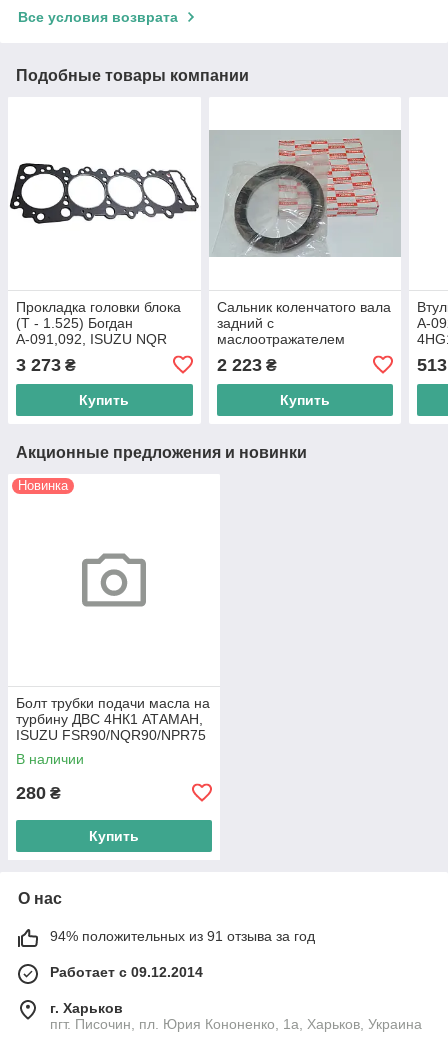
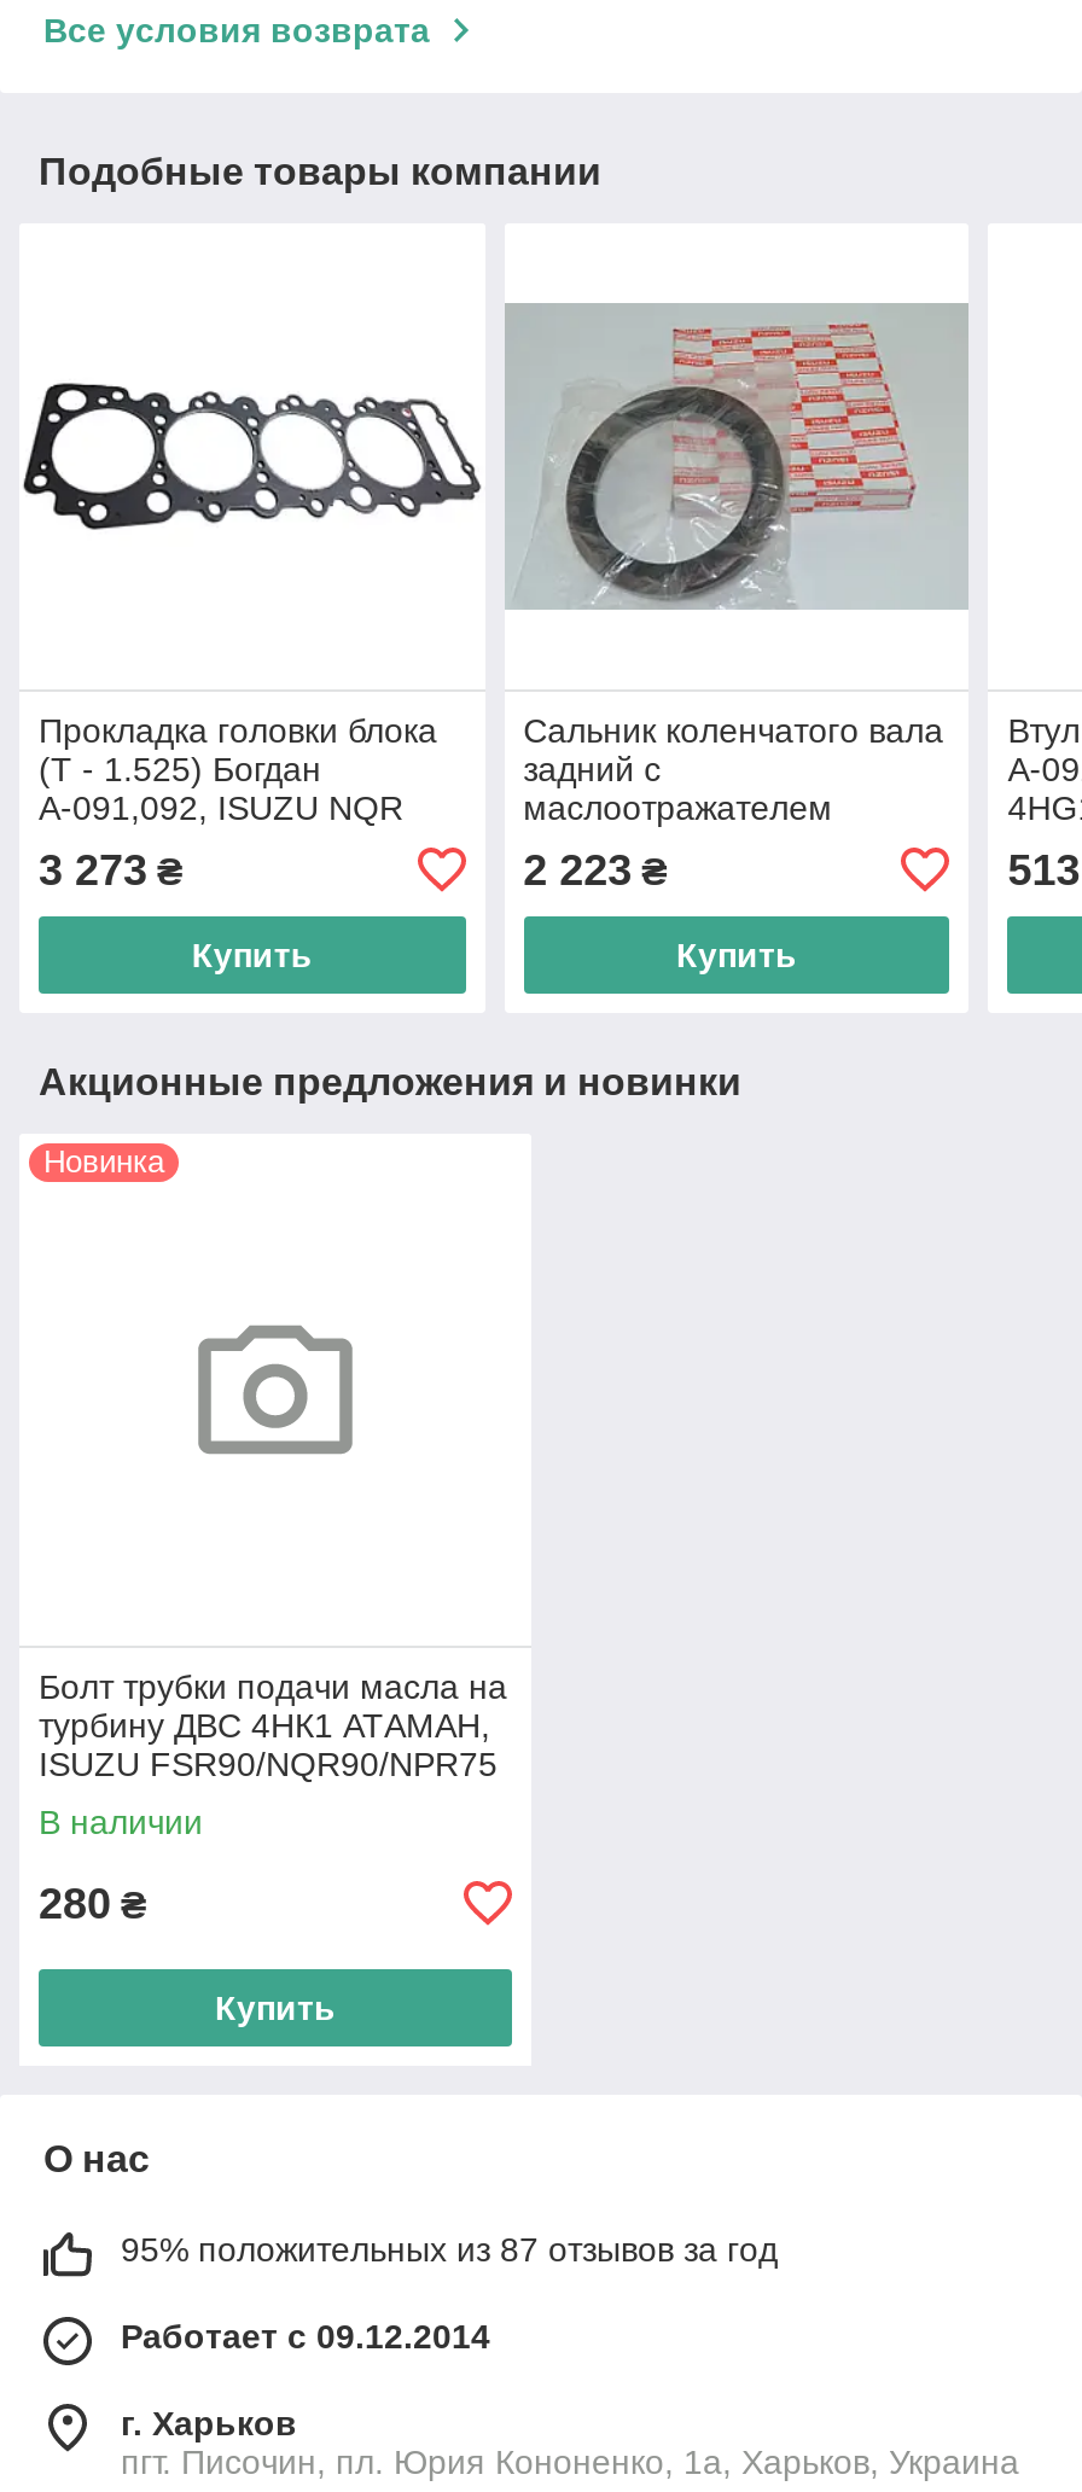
- 94% положительных из 91 отзыва за год
+ 95% положительных из 87 отзывов за год
